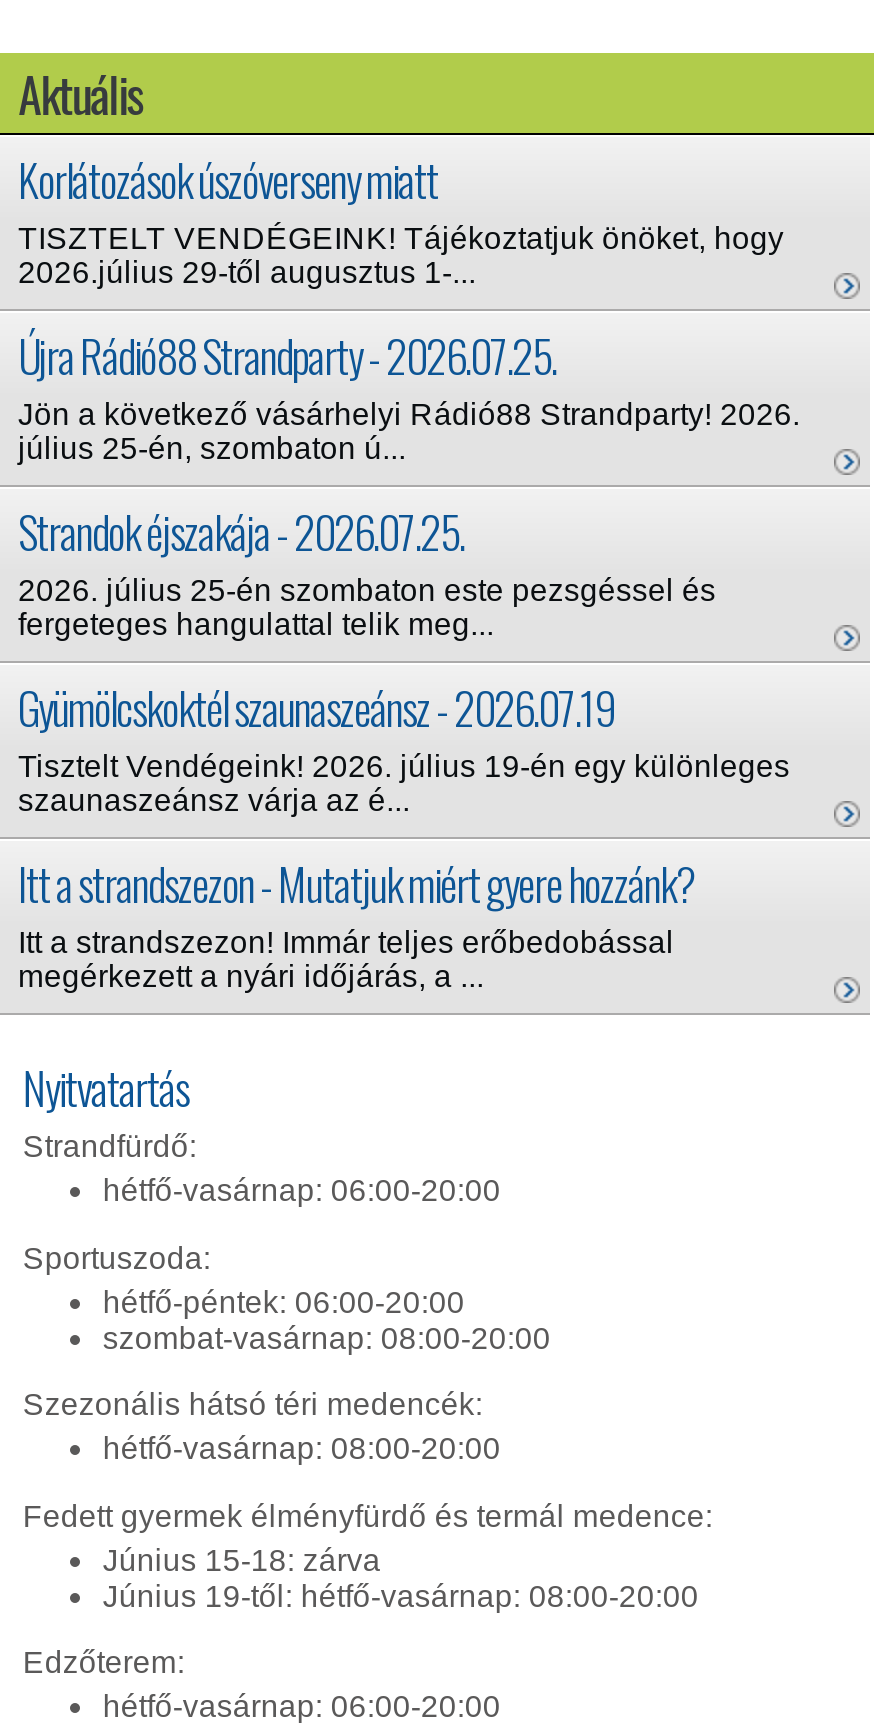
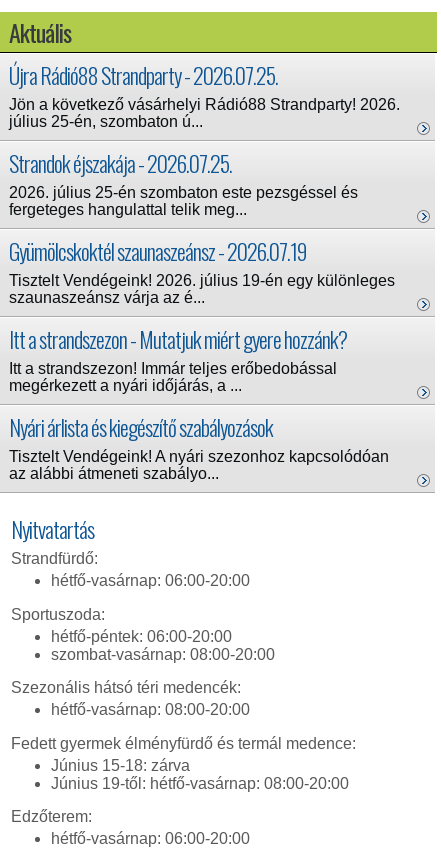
- Korlátozások úszóverseny miatt
- TISZTELT VENDÉGEINK! Tájékoztatjuk önöket, hogy
- 2026.július 29-től augusztus 1-...

moved up: Újra Rádió88 Strandparty - 2026.07.25. | Jön a következő vásárhelyi Rádió88 Strandparty! 2026. | július 25-én, szombaton ú... | ... | Itt a strandszezon! Immár teljes erőbedobással | megérkezett a nyári időjárás, a ...

+ Nyári árlista és kiegészítő szabályozások
+ Tisztelt Vendégeink! A nyári szezonhoz kapcsolódóan
+ az alábbi átmeneti szabályo...
